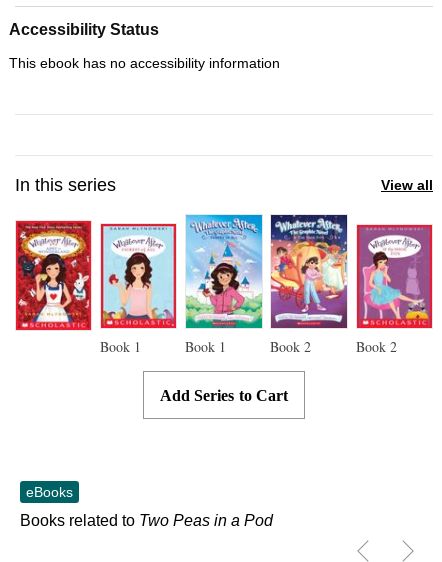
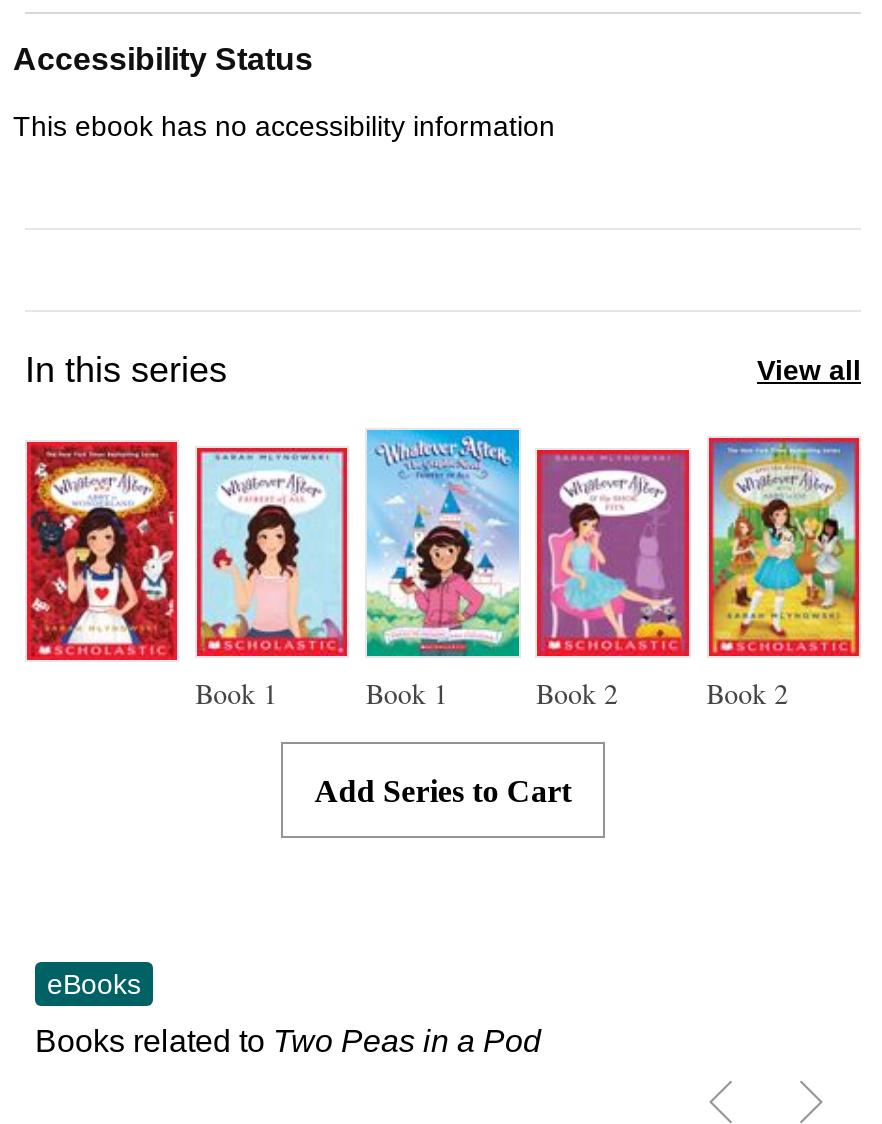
- [image]
+ [image]

- [image]
+ [image]
